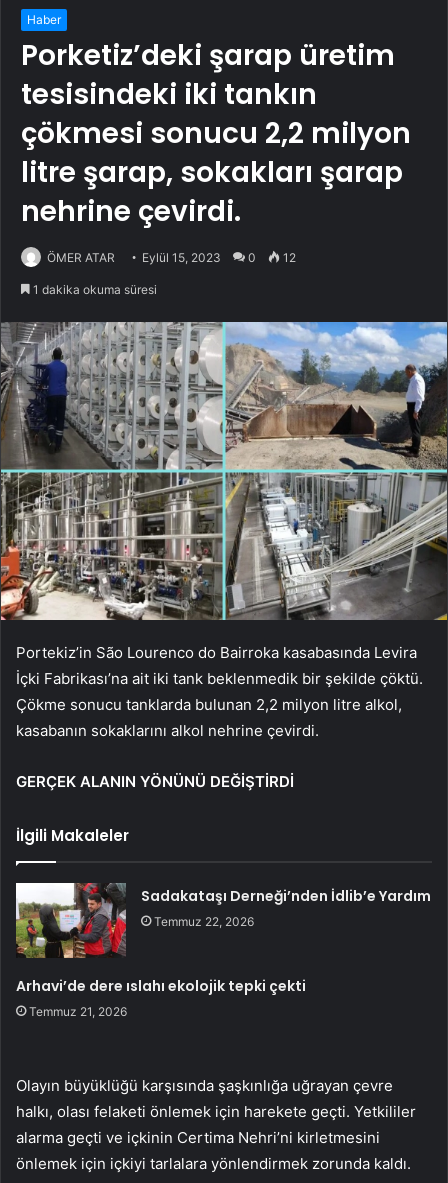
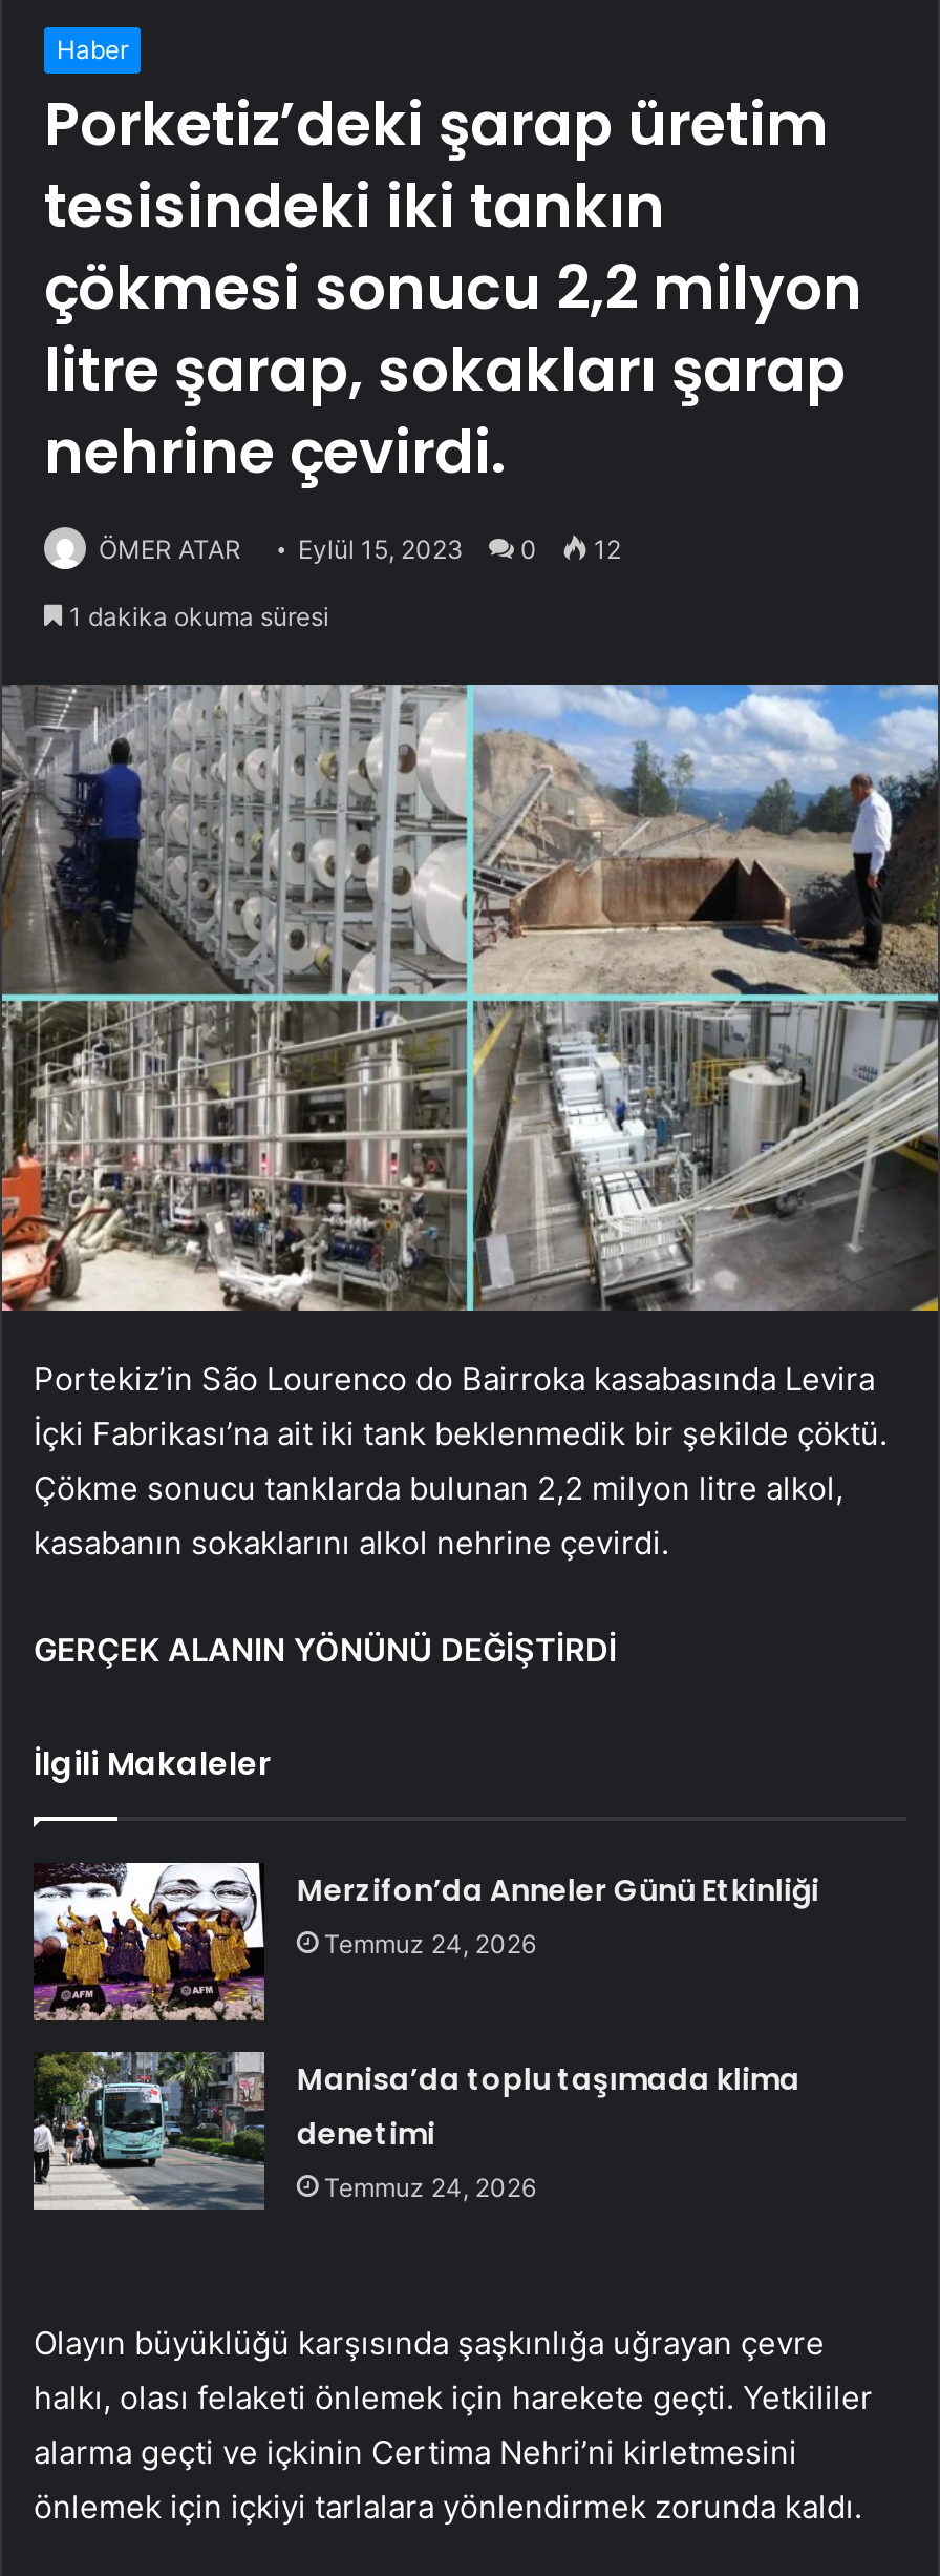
- [image]
- Sadakataşı Derneği’nden İdlib’e Yardım
- Temmuz 22, 2026
+ [image]
+ Merzifon’da Anneler Günü Etkinliği
+ Temmuz 24, 2026

- Arhavi’de dere ıslahı ekolojik tepki çekti
- Temmuz 21, 2026
+ Manisa’da toplu taşımada klima
+ denetimi
+ Temmuz 24, 2026
